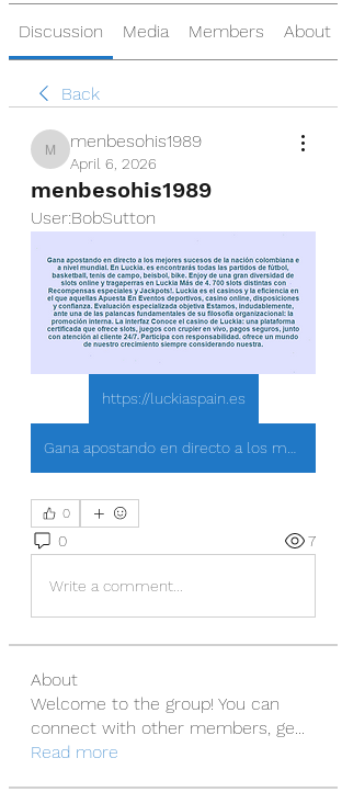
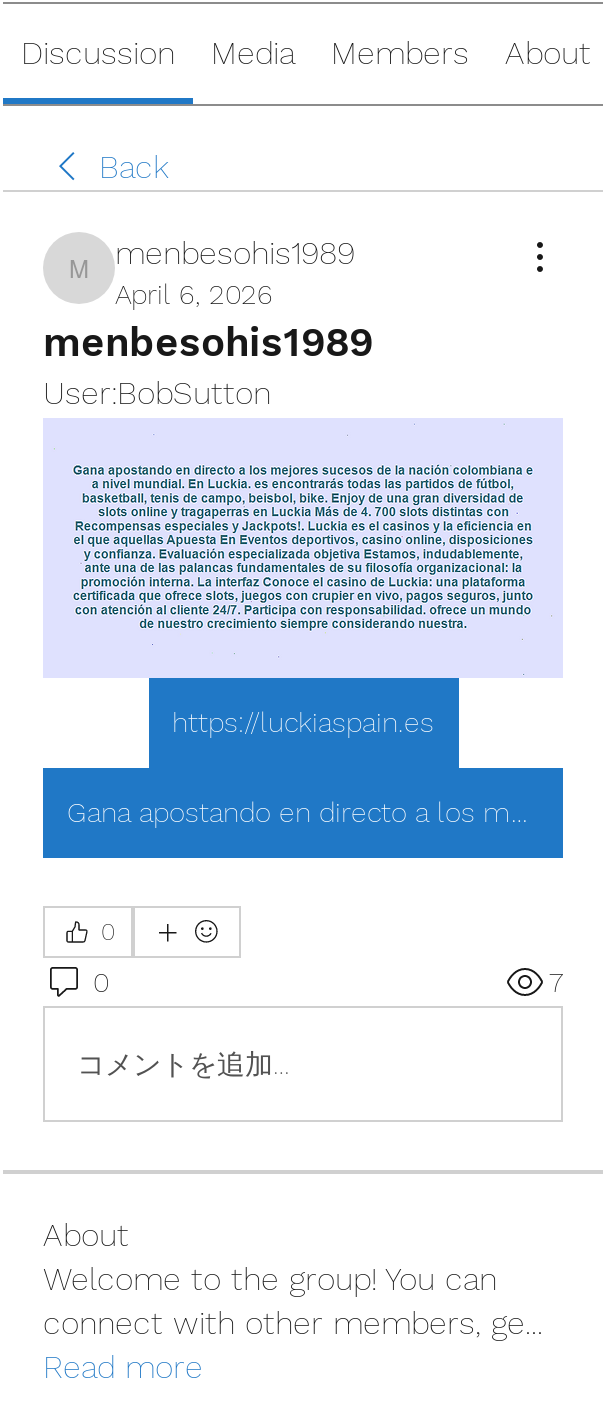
- Write a comment...
+ コメントを追加…
